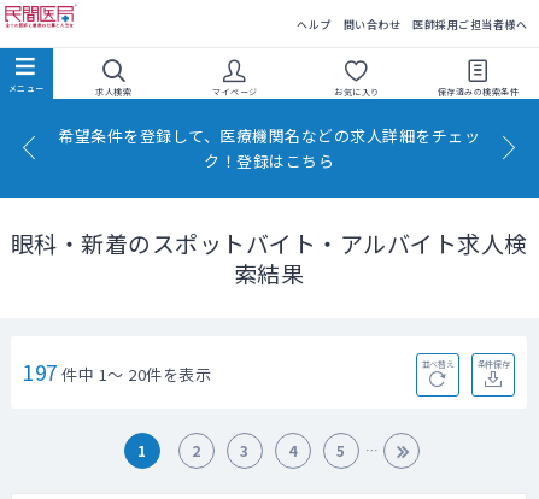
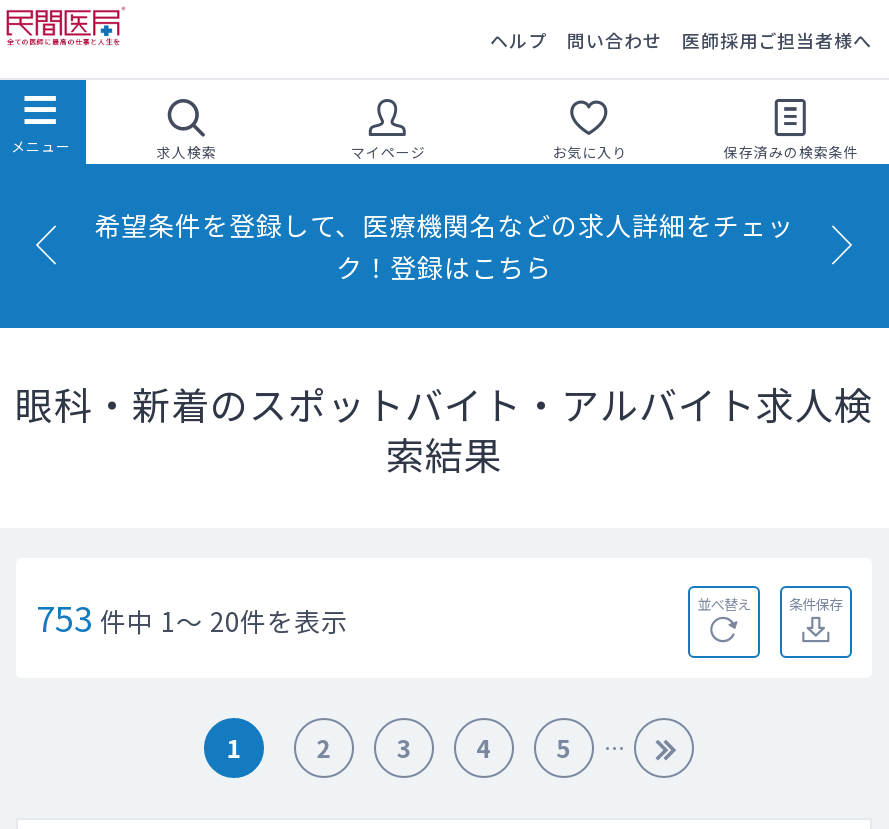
- 197件中 1～ 20件を表示
+ 753件中 1～ 20件を表示
